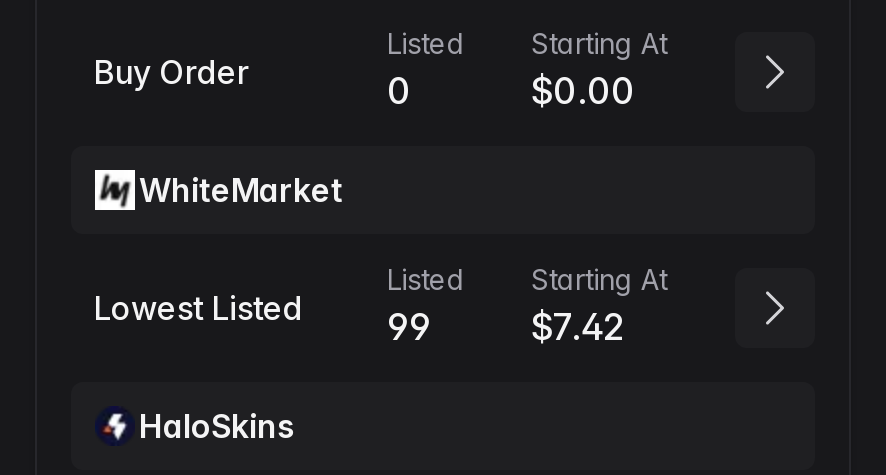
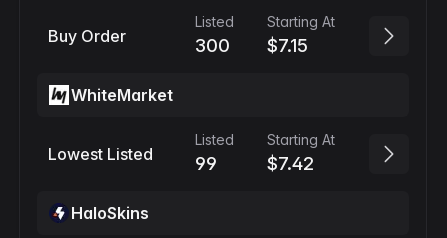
- 0
+ 300

- $0.00
+ $7.15
